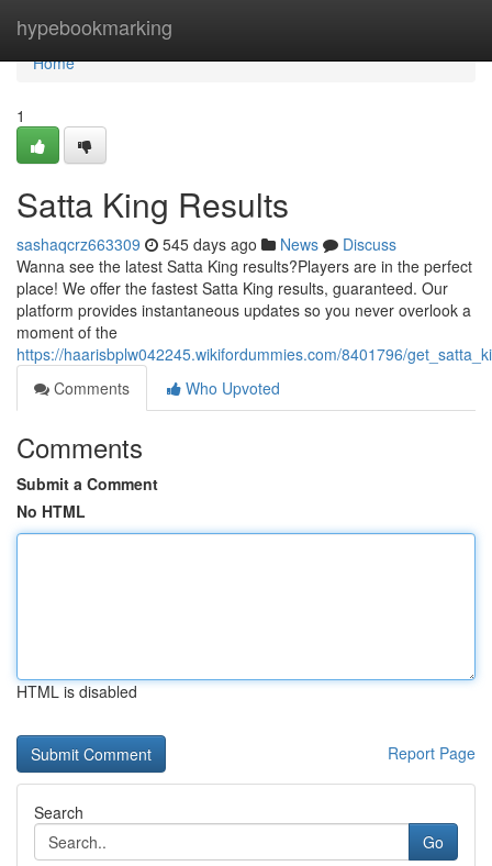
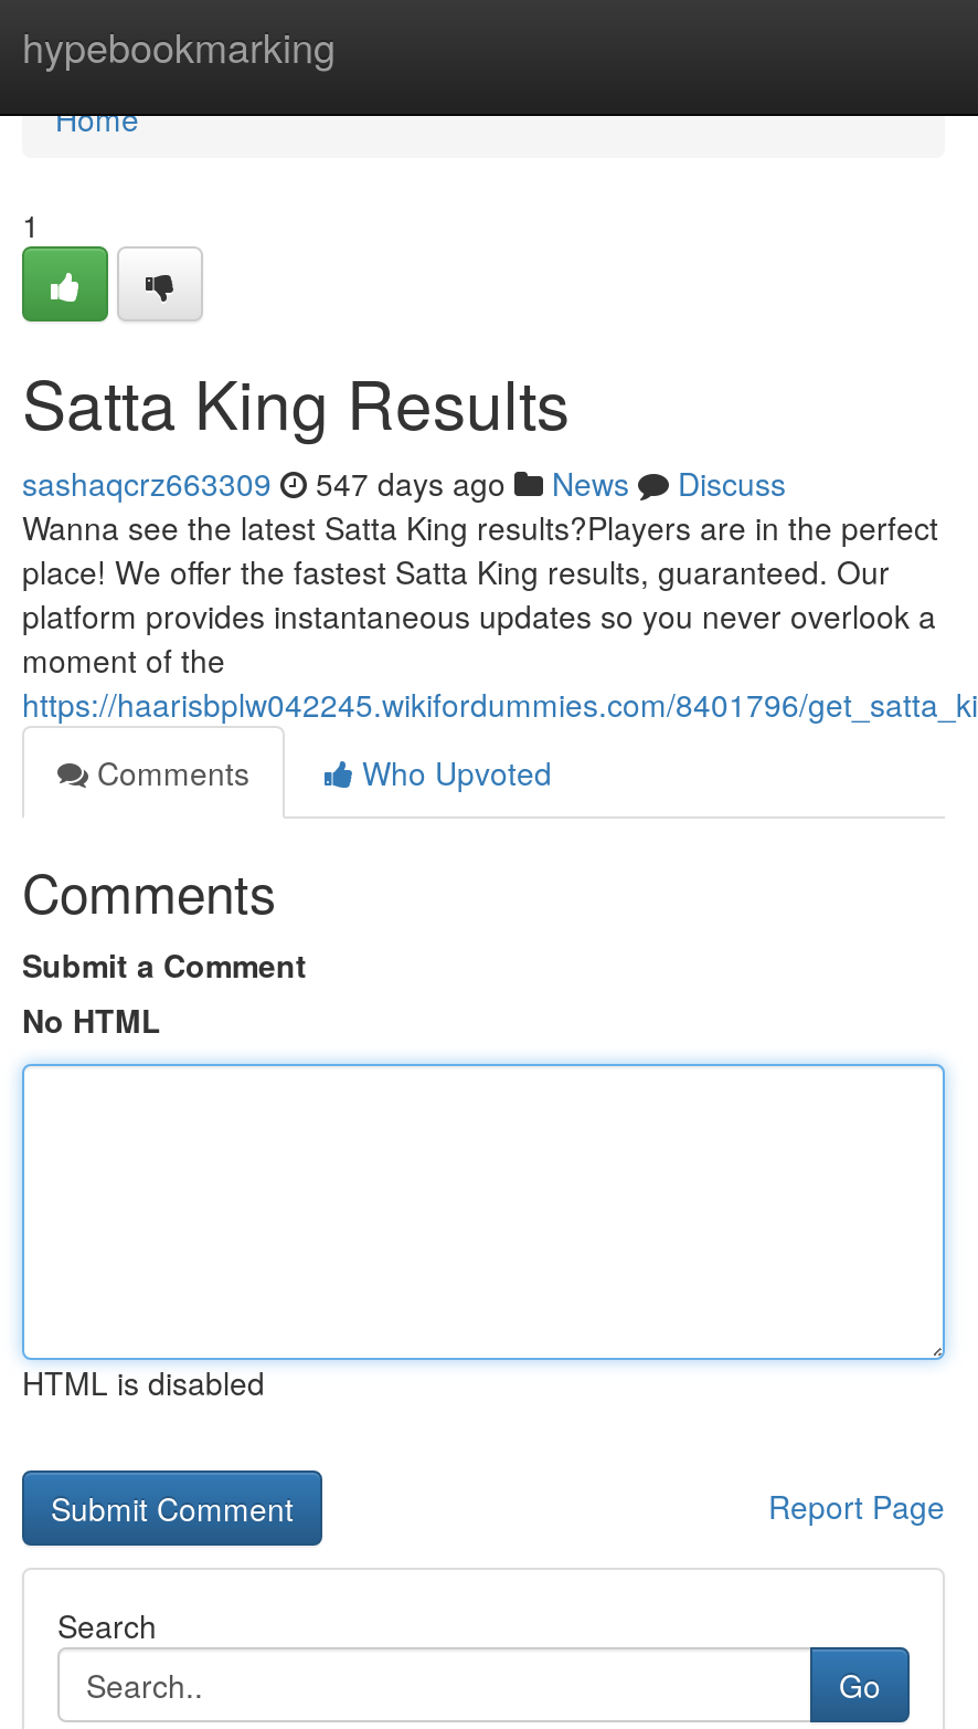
- sashaqcrz663309 545 days ago News Discuss
+ sashaqcrz663309 547 days ago News Discuss
